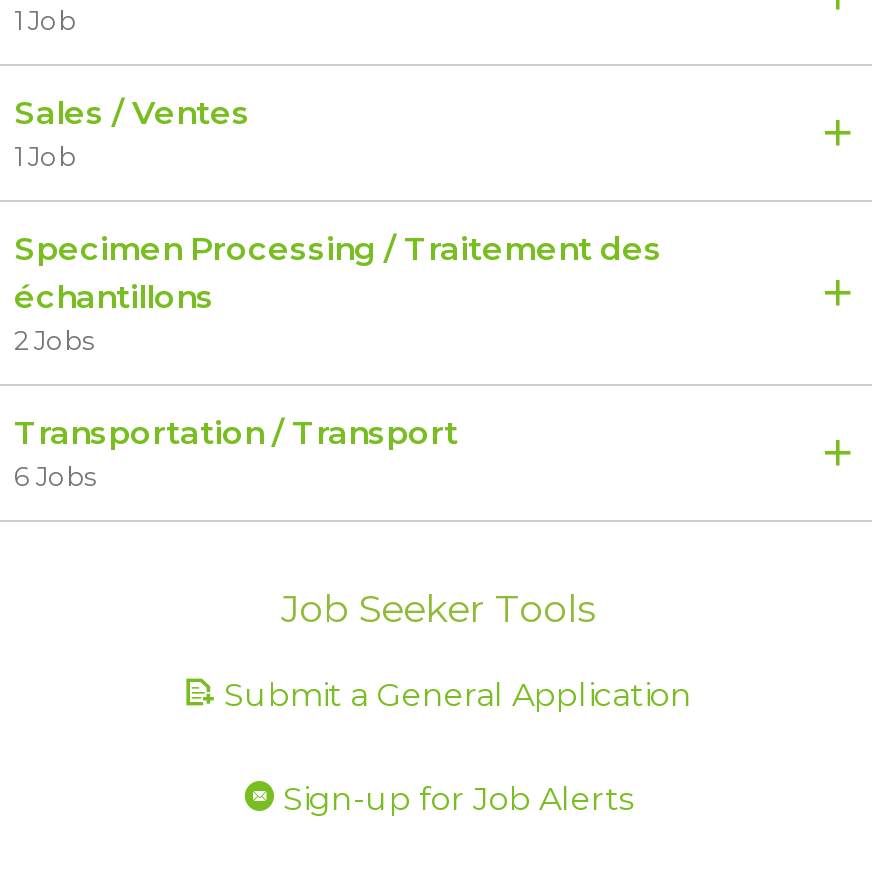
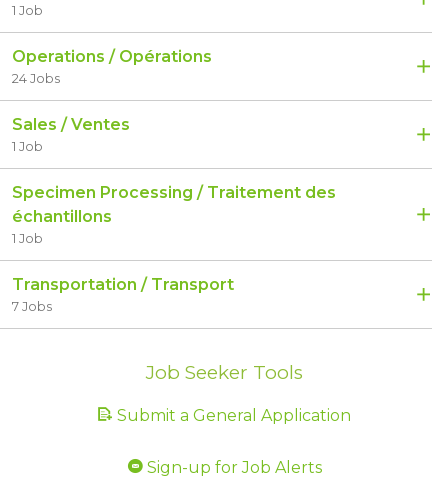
+ Operations / Opérations
+ 24 Jobs

- 2 Jobs
+ 1 Job

- 6 Jobs
+ 7 Jobs
